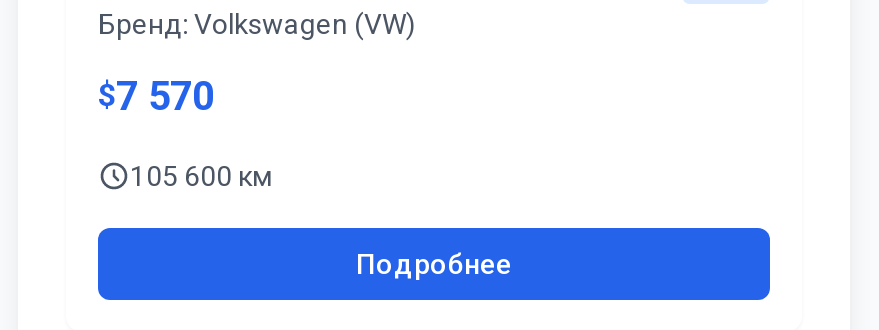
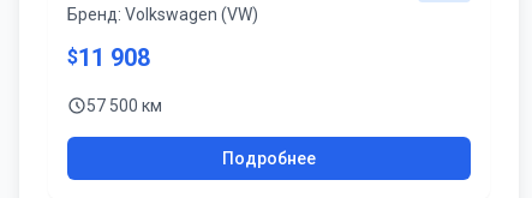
- $7 570
+ $11 908

- 105 600 км
+ 57 500 км
